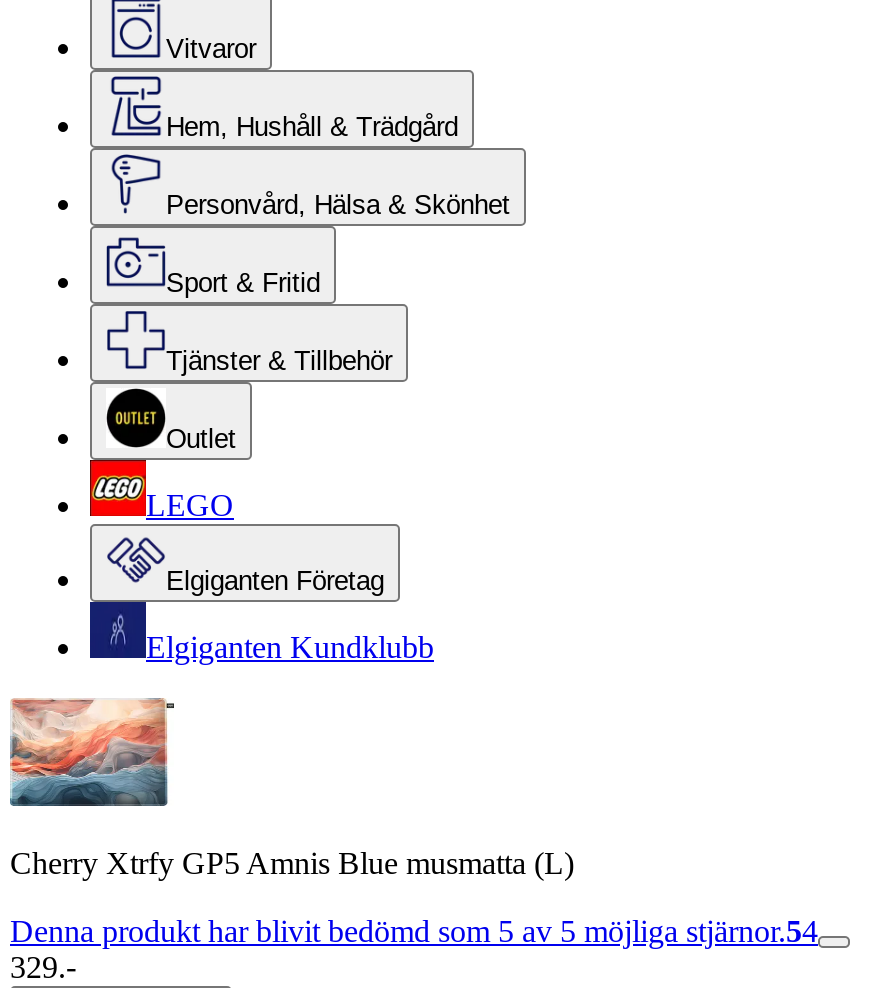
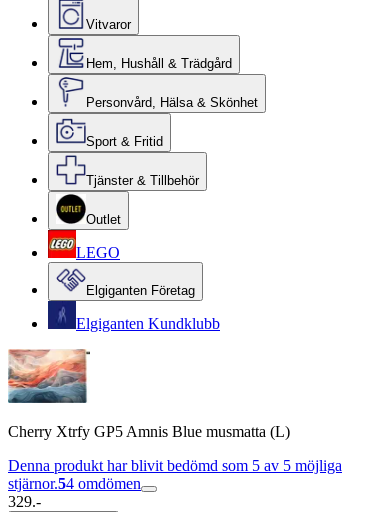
- Denna produkt har blivit bedömd som 5 av 5 möjliga stjärnor.54
+ Denna produkt har blivit bedömd som 5 av 5 möjliga
+ stjärnor.54 omdömen
